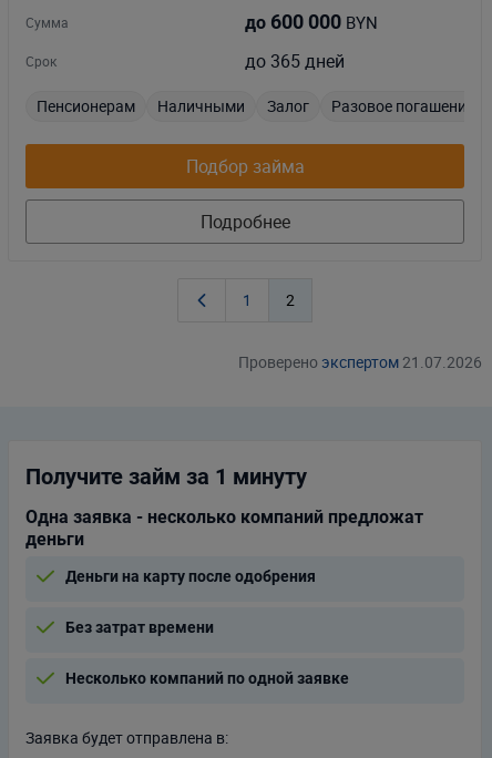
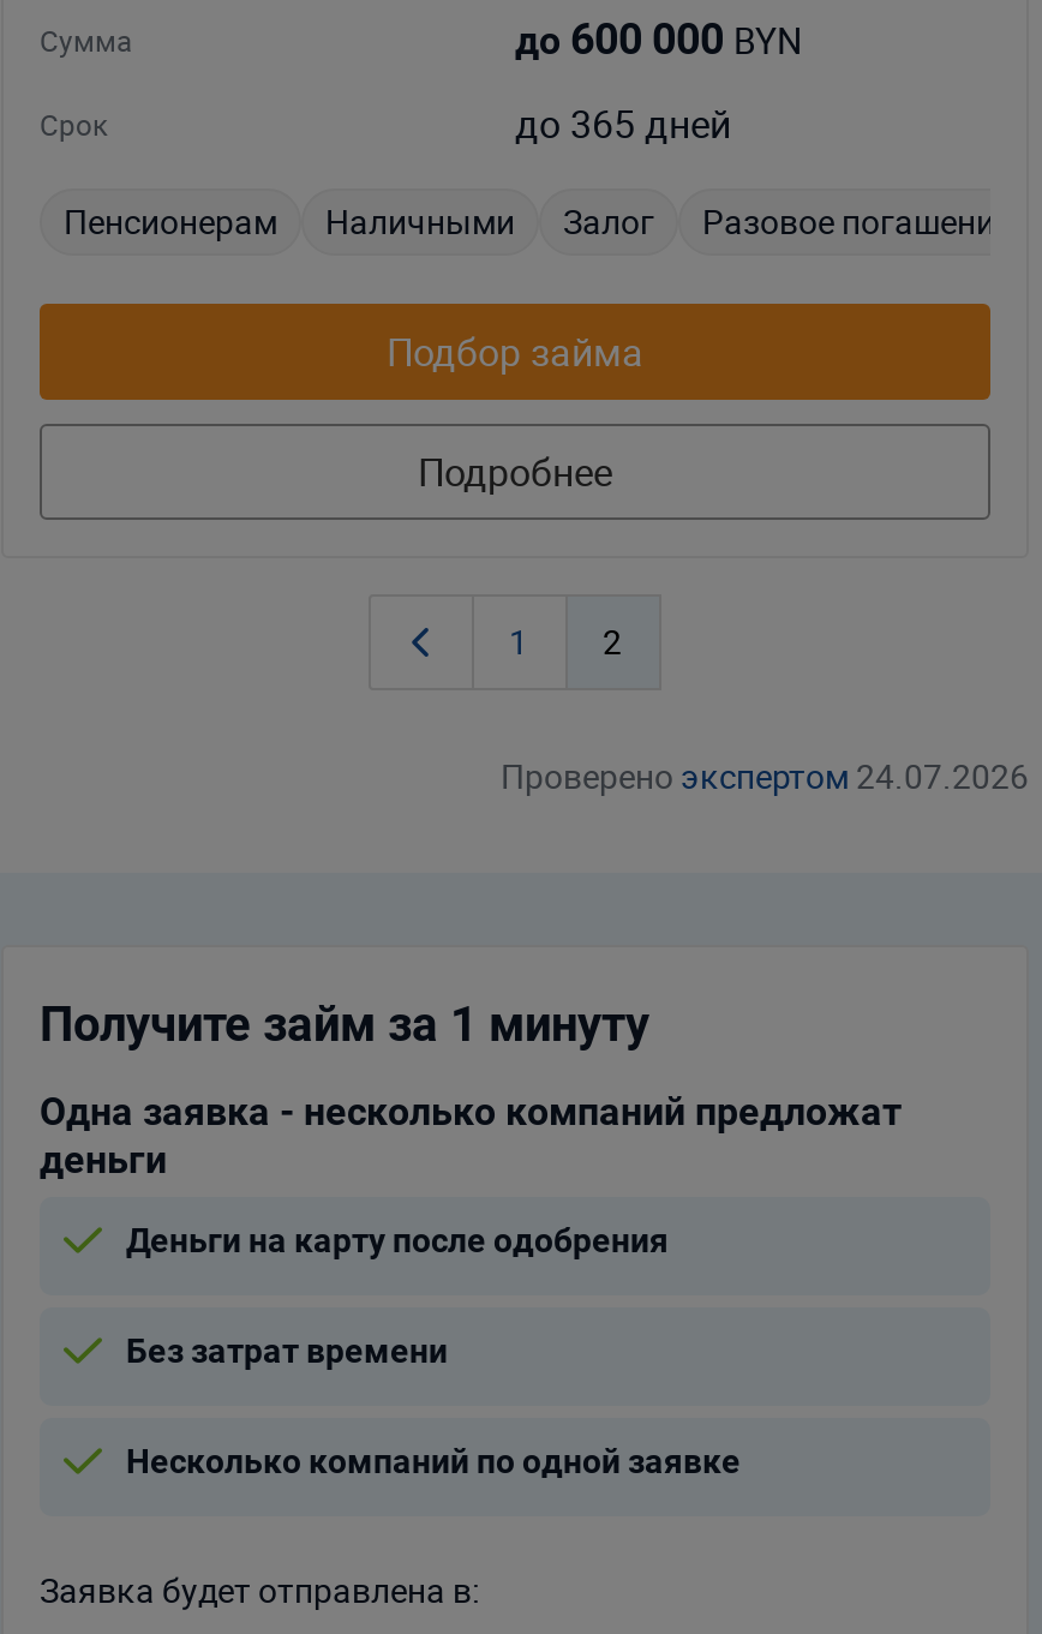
- Проверено экспертом 21.07.2026
+ Проверено экспертом 24.07.2026
